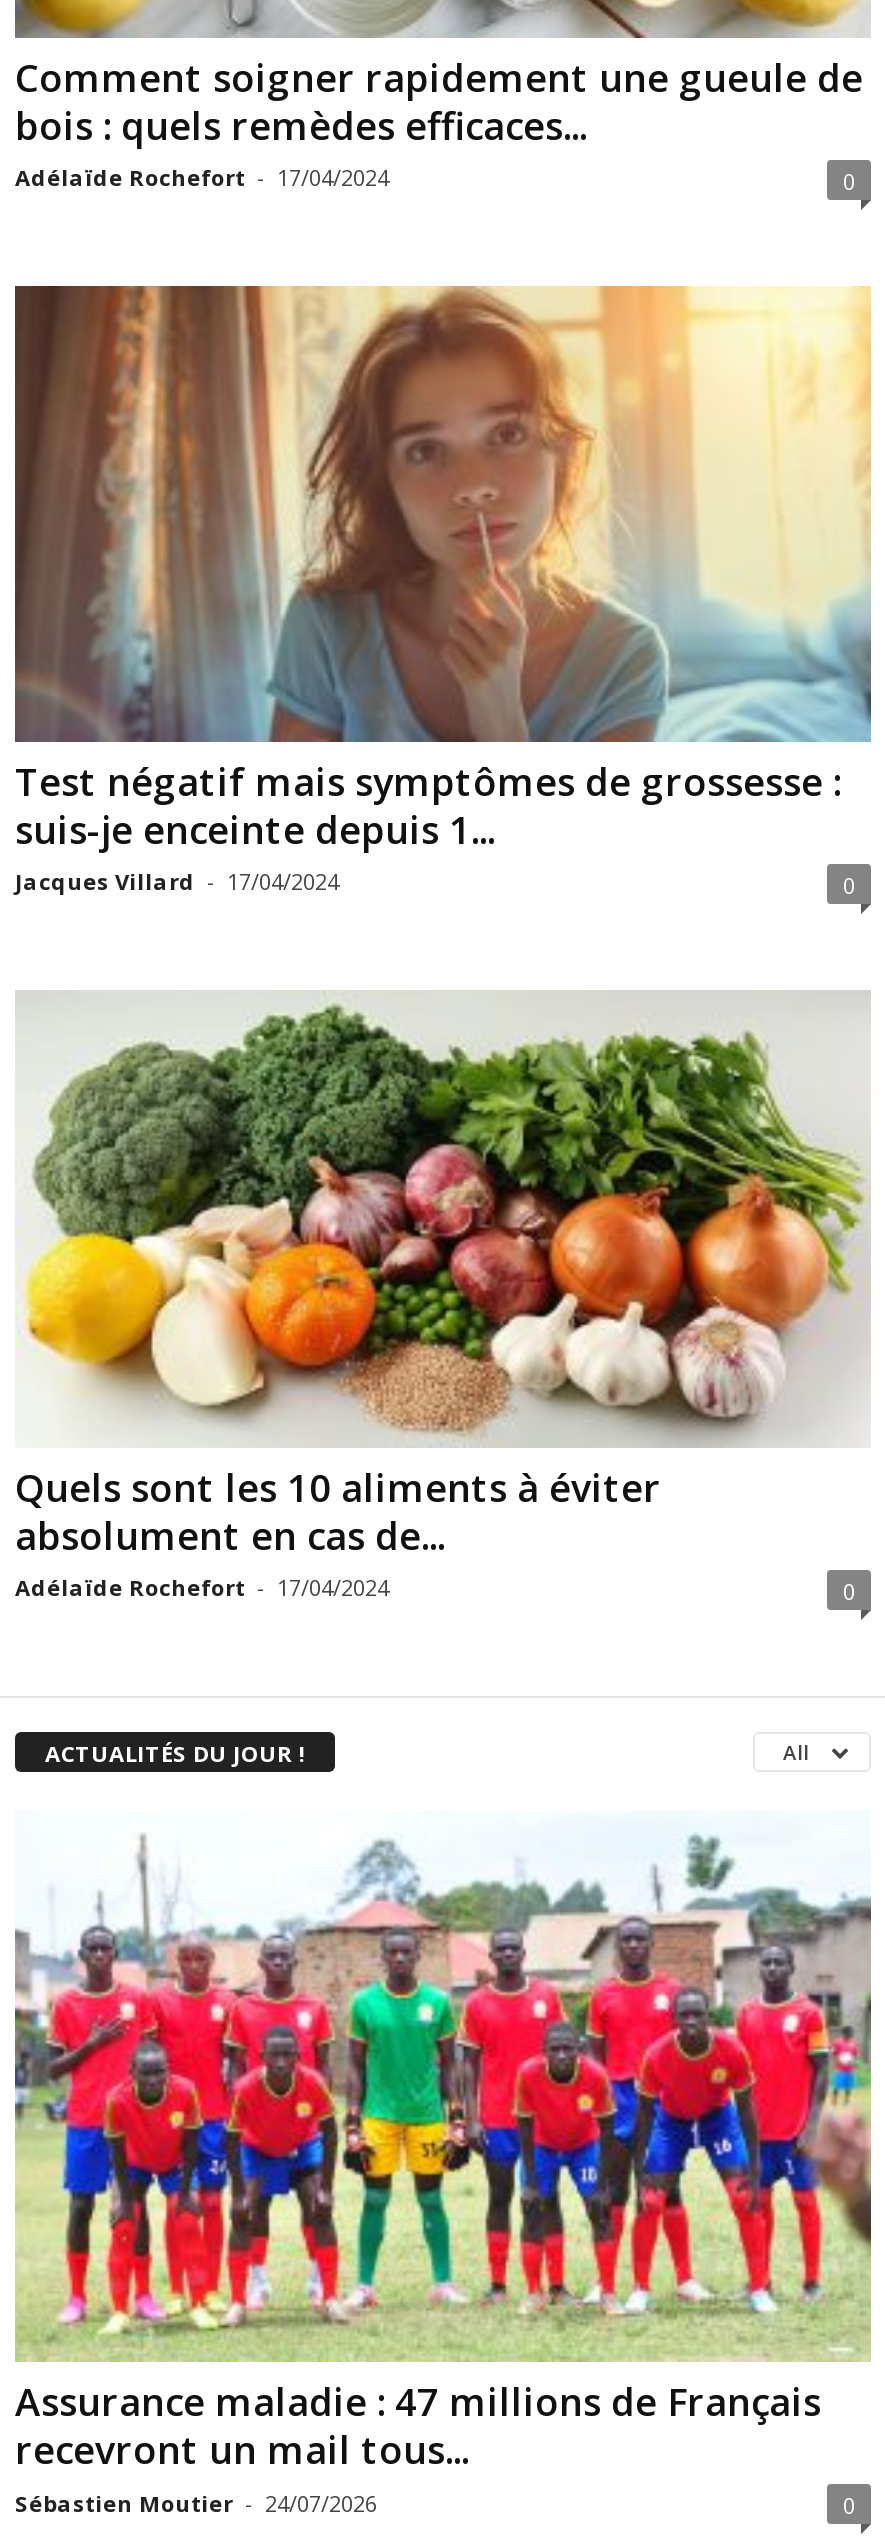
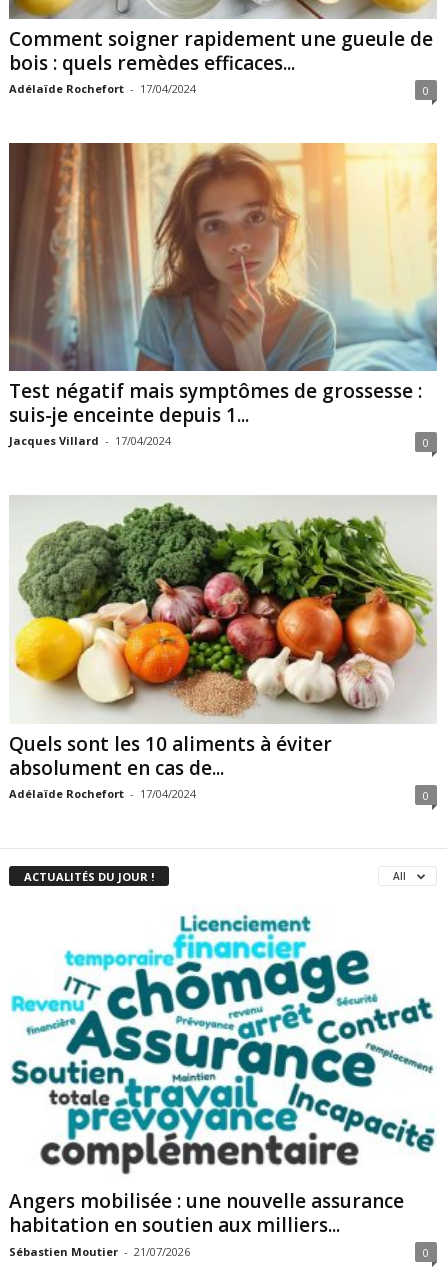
- [image]
- Assurance maladie : 47 millions de Français
- recevront un mail tous...
- Sébastien Moutier - 24/07/2026
+ [image]
+ Angers mobilisée : une nouvelle assurance
+ habitation en soutien aux milliers...
+ Sébastien Moutier - 21/07/2026
